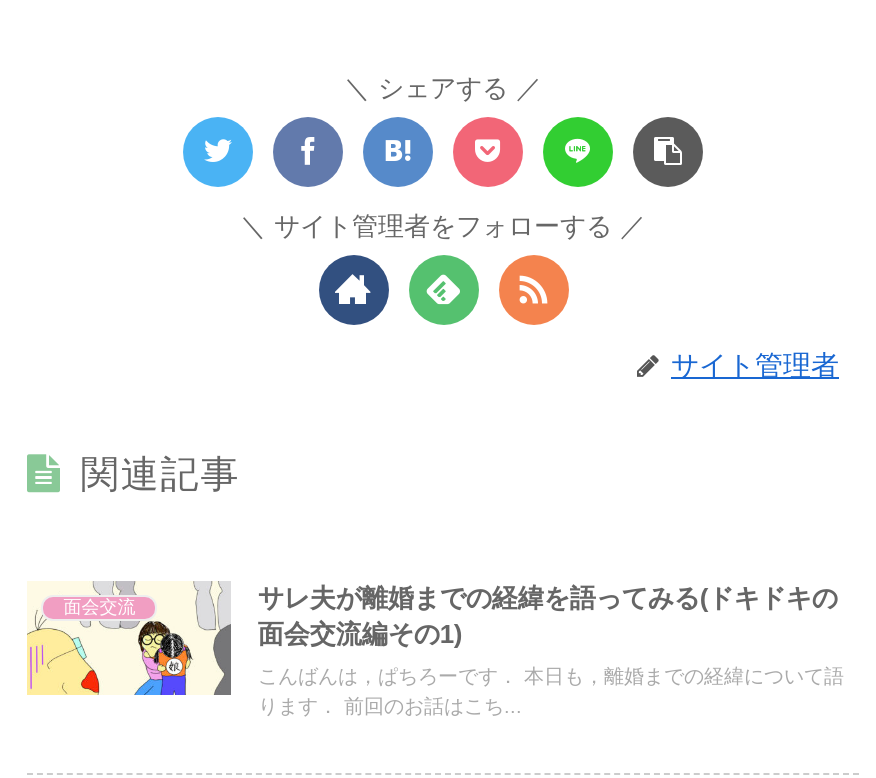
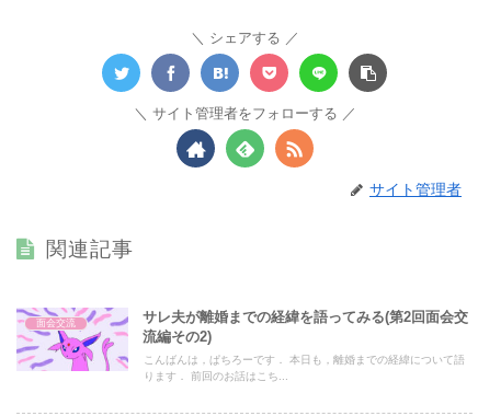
- [image]
- サレ夫が離婚までの経緯を語ってみる(ドキドキの
- 面会交流編その1)
+ [image]
+ サレ夫が離婚までの経緯を語ってみる(第2回面会交
+ 流編その2)
